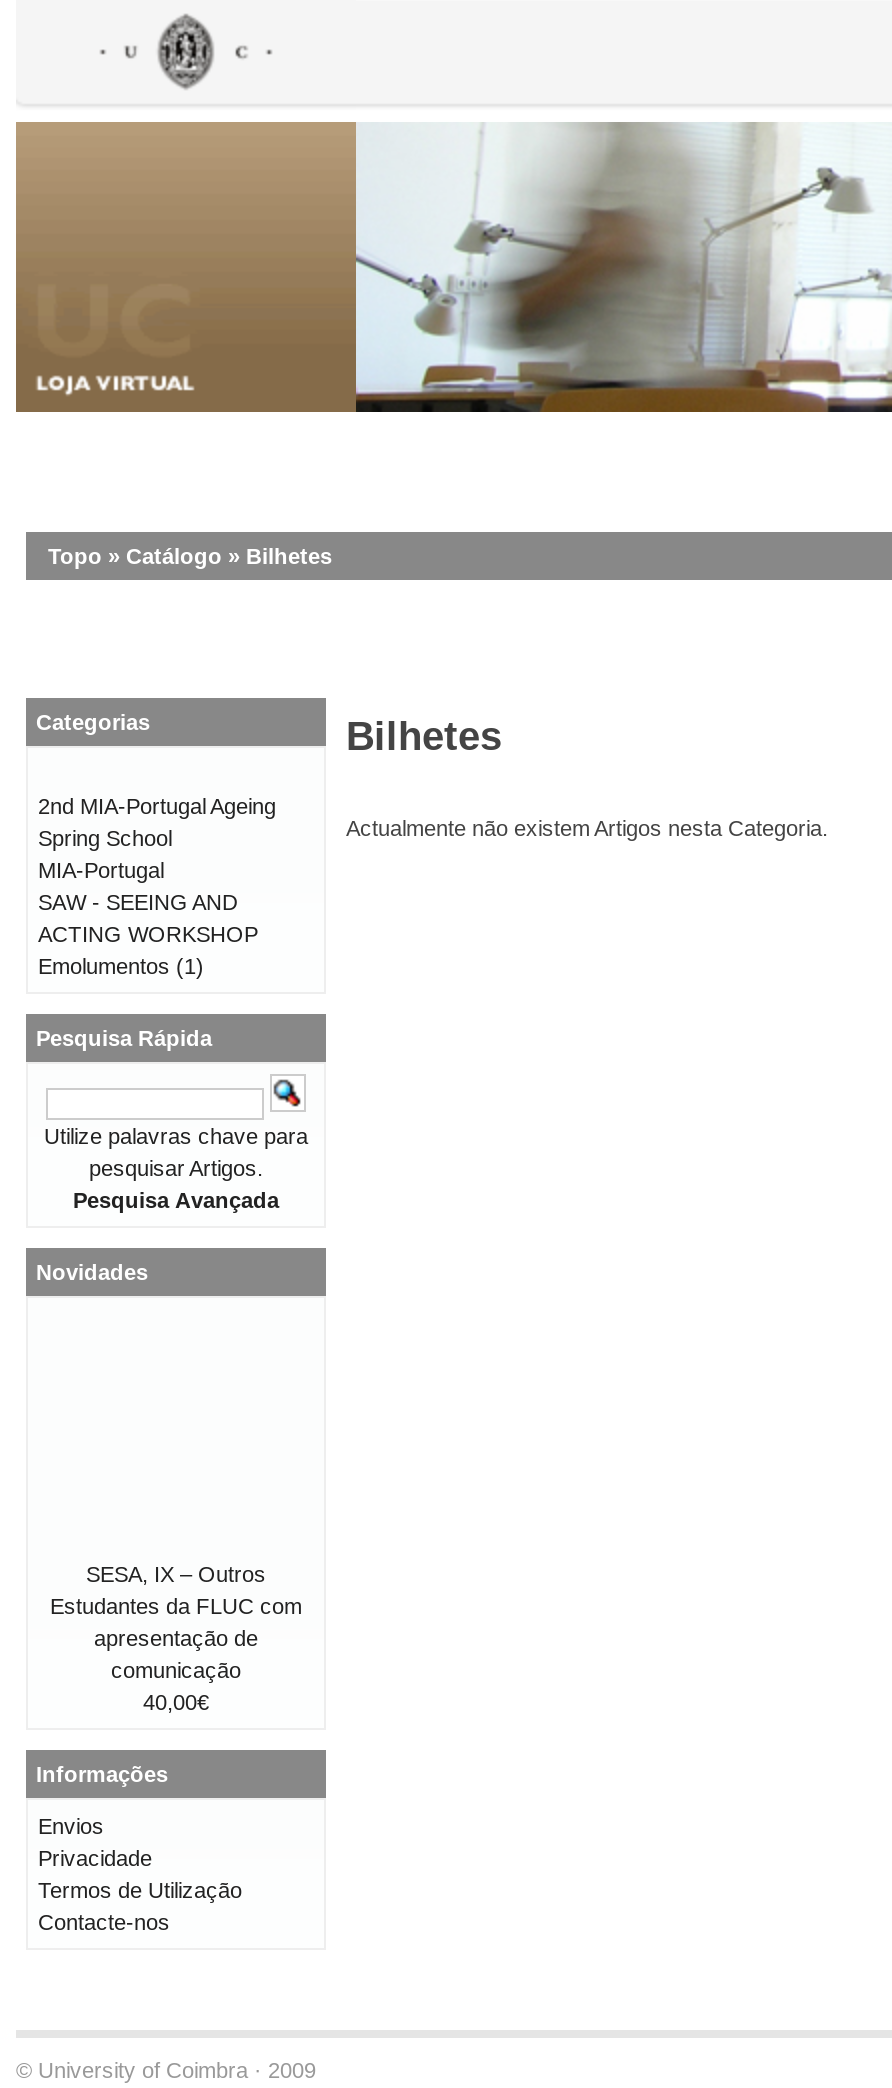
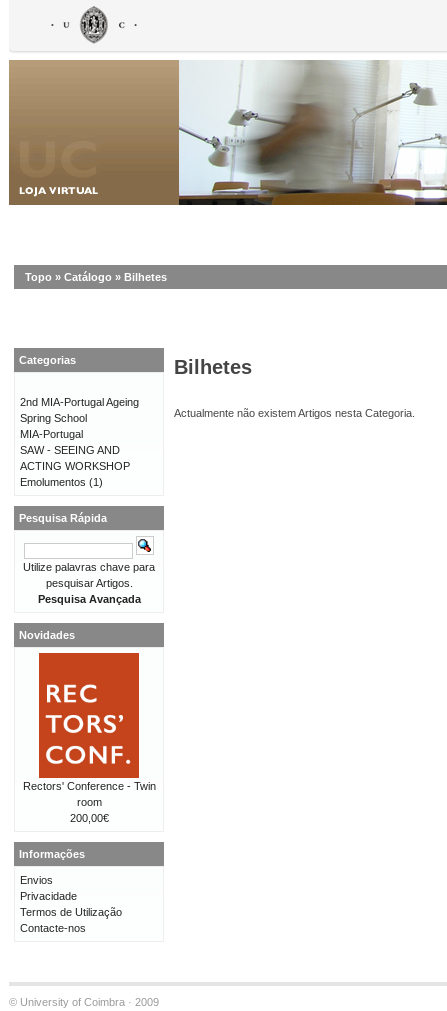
+ [image]

- SESA, IX – Outros
- Estudantes da FLUC com
- apresentação de
- comunicação
- 40,00€
+ Rectors' Conference - Twin
+ room
+ 200,00€
